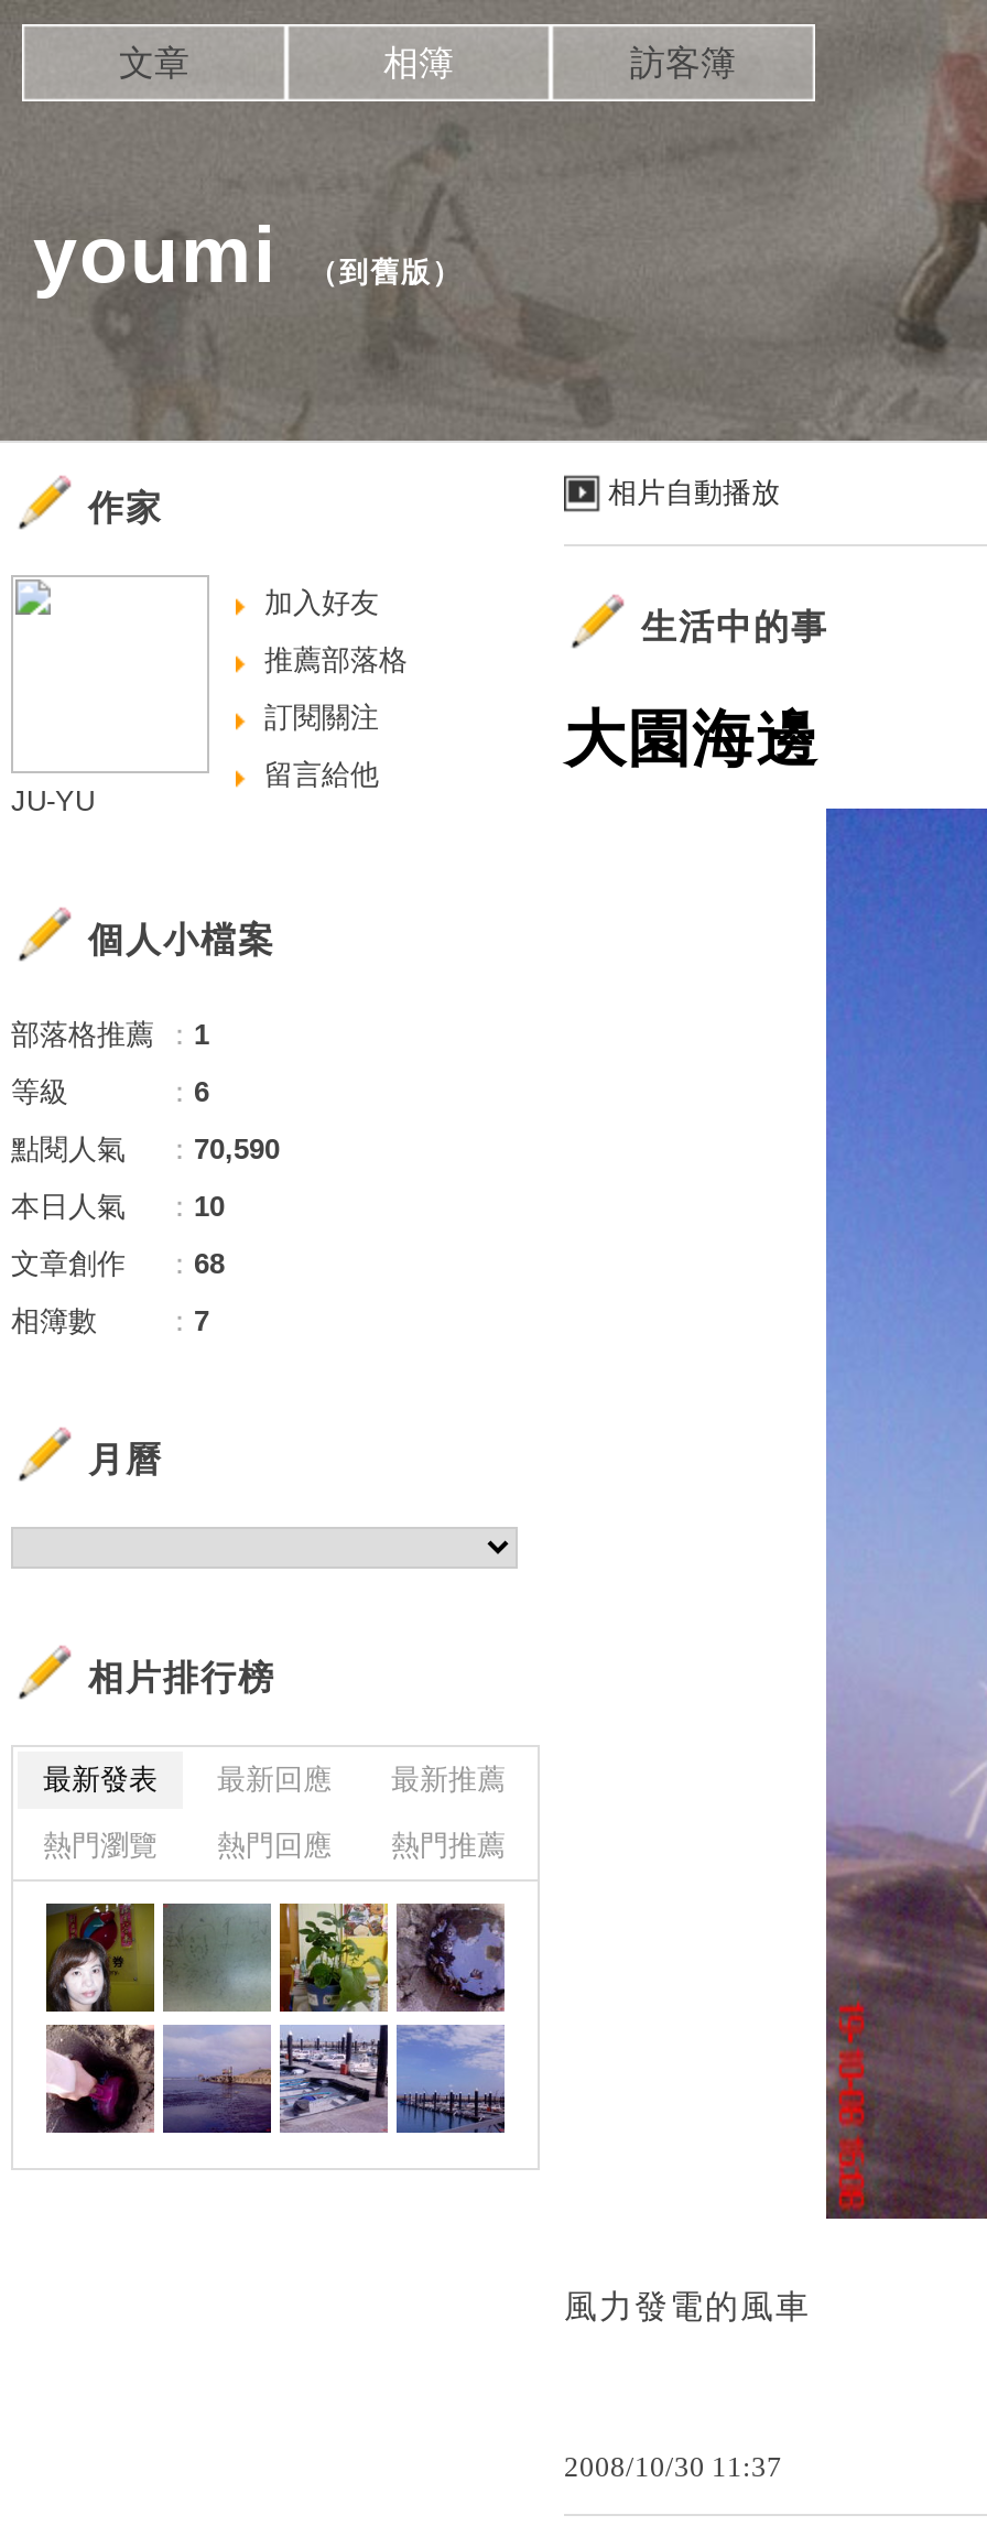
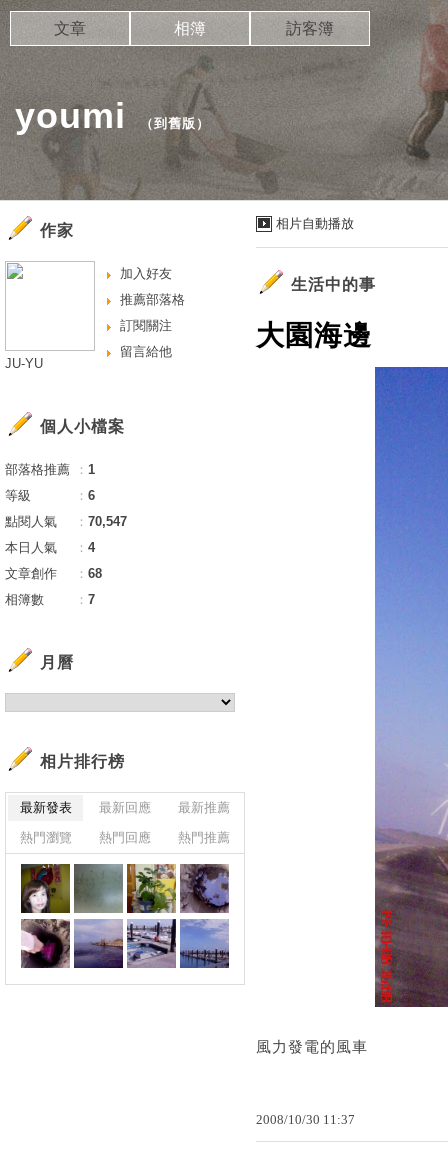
- 點閱人氣 ：70,590
+ 點閱人氣 ：70,547

- 本日人氣 ：10
+ 本日人氣 ：4
